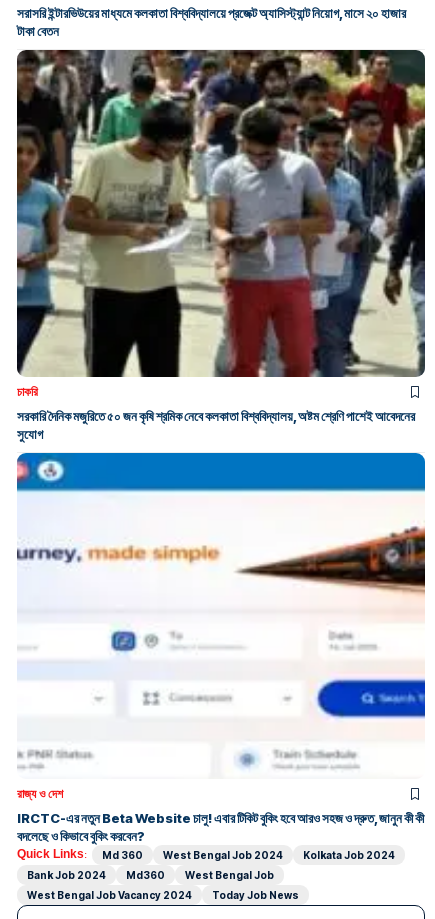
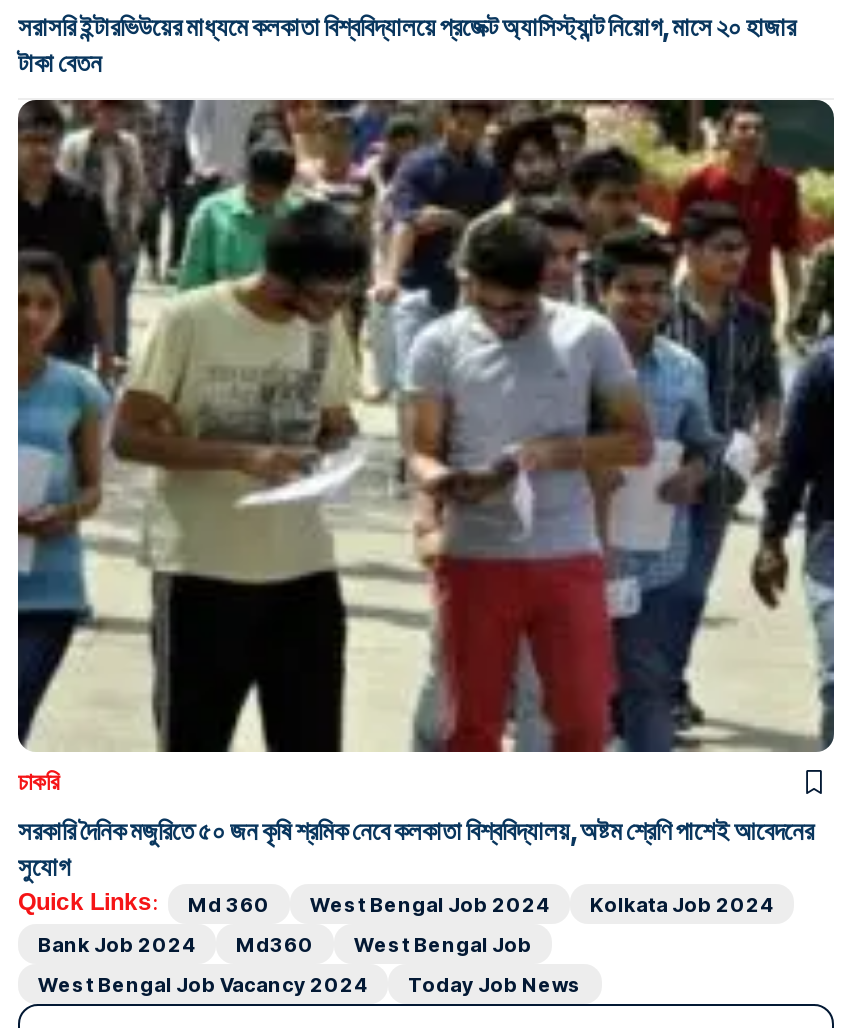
- [image]
- রাজ্য ও দেশ
- IRCTC-এর নতুন Beta Website চালু! এবার টিকিট বুকিং হবে আরও সহজ ও দ্রুত, জানুন কী কী
- বদলেছে ও কিভাবে বুকিং করবেন?
